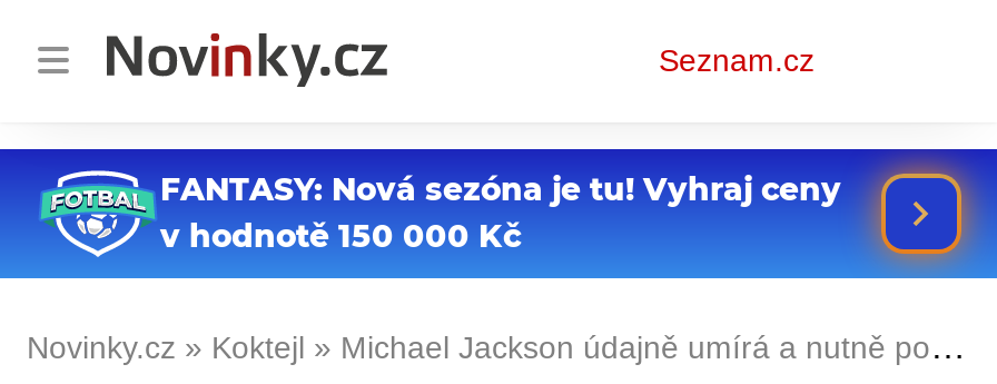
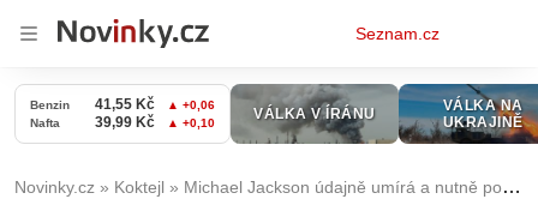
- [image]
+ [image]
